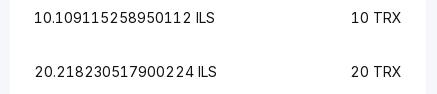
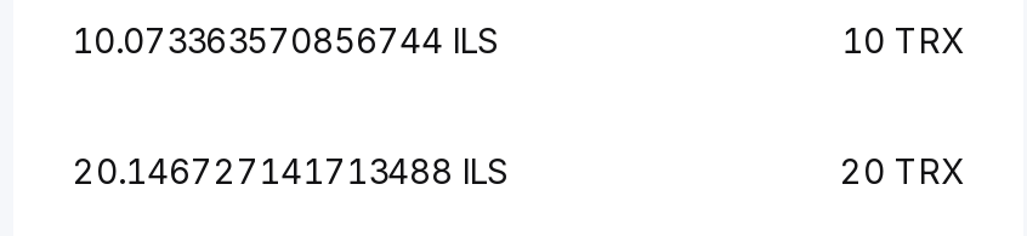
- 10.109115258950112 ILS
+ 10.073363570856744 ILS

- 20.218230517900224 ILS
+ 20.146727141713488 ILS
